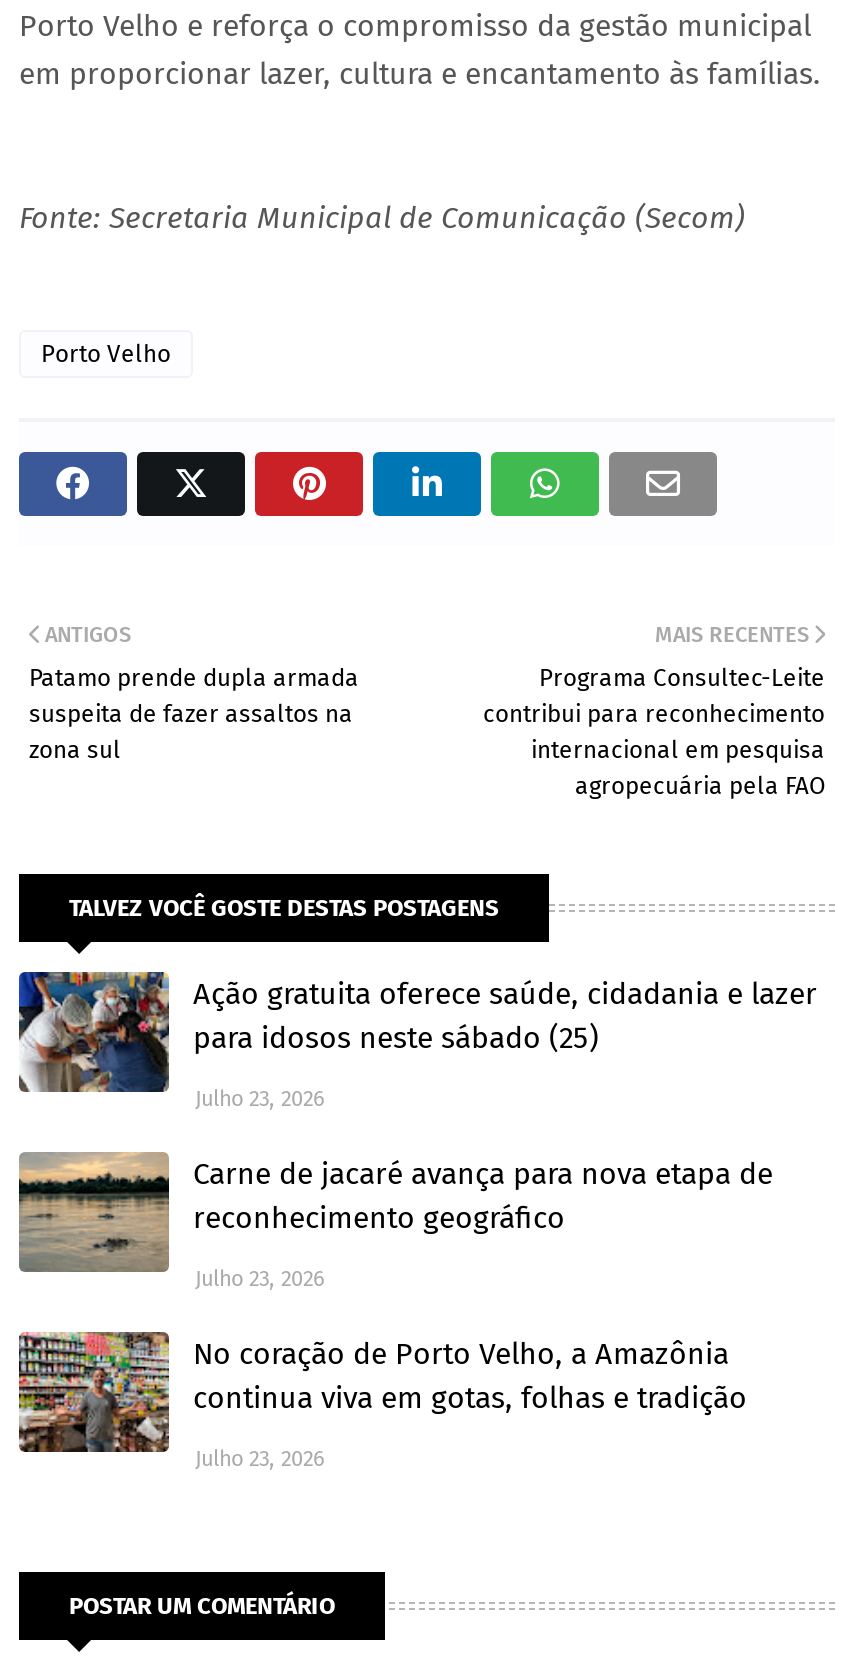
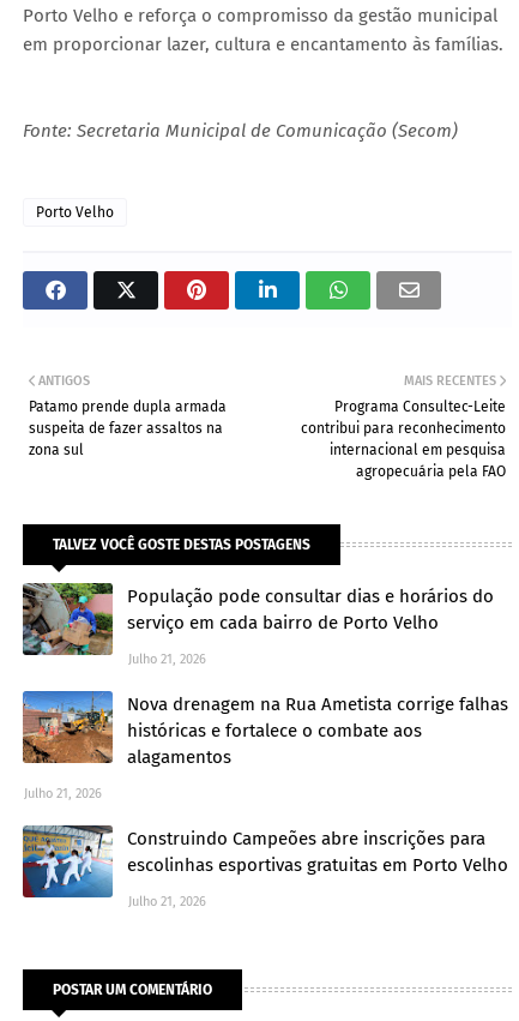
- [image]
- Ação gratuita oferece saúde, cidadania e lazer
- para idosos neste sábado (25)
+ [image]
+ População pode consultar dias e horários do
+ serviço em cada bairro de Porto Velho

- Julho 23, 2026
+ Julho 21, 2026

- [image]
- Carne de jacaré avança para nova etapa de
- reconhecimento geográfico
+ [image]
+ Nova drenagem na Rua Ametista corrige falhas
+ históricas e fortalece o combate aos
+ alagamentos

- Julho 23, 2026
+ Julho 21, 2026

- [image]
- No coração de Porto Velho, a Amazônia
- continua viva em gotas, folhas e tradição
+ [image]
+ Construindo Campeões abre inscrições para
+ escolinhas esportivas gratuitas em Porto Velho

- Julho 23, 2026
+ Julho 21, 2026
